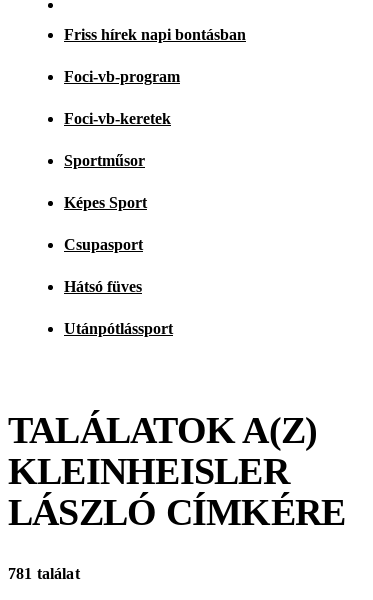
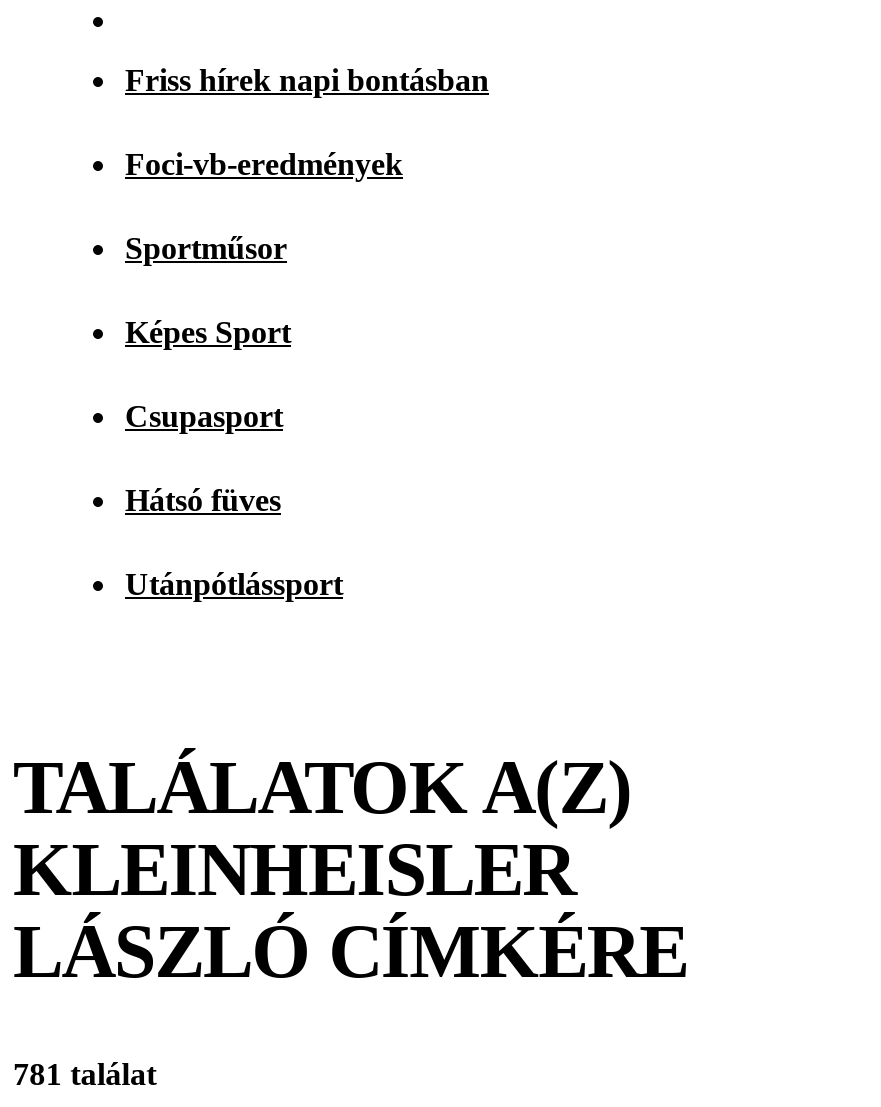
- Foci-vb-program
- Foci-vb-keretek
+ Foci-vb-eredmények
